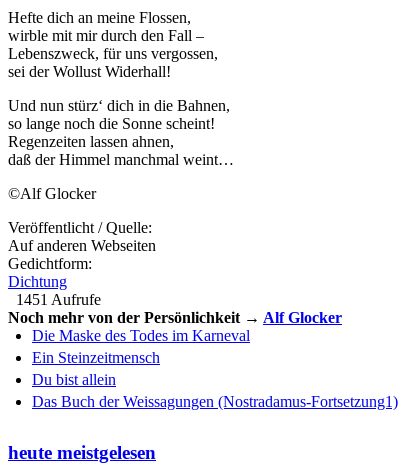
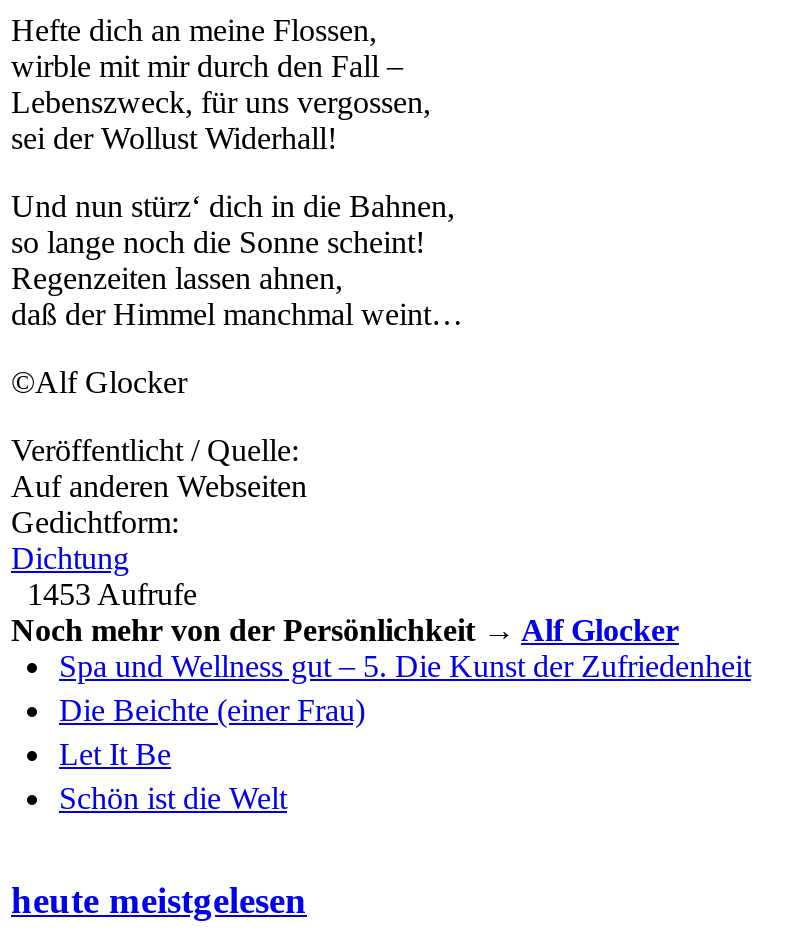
- 1451 Aufrufe
+ 1453 Aufrufe

- Die Maske des Todes im Karneval
- Ein Steinzeitmensch
- Du bist allein
- Das Buch der Weissagungen (Nostradamus-Fortsetzung1)
+ Spa und Wellness gut – 5. Die Kunst der Zufriedenheit
+ Die Beichte (einer Frau)
+ Let It Be
+ Schön ist die Welt
